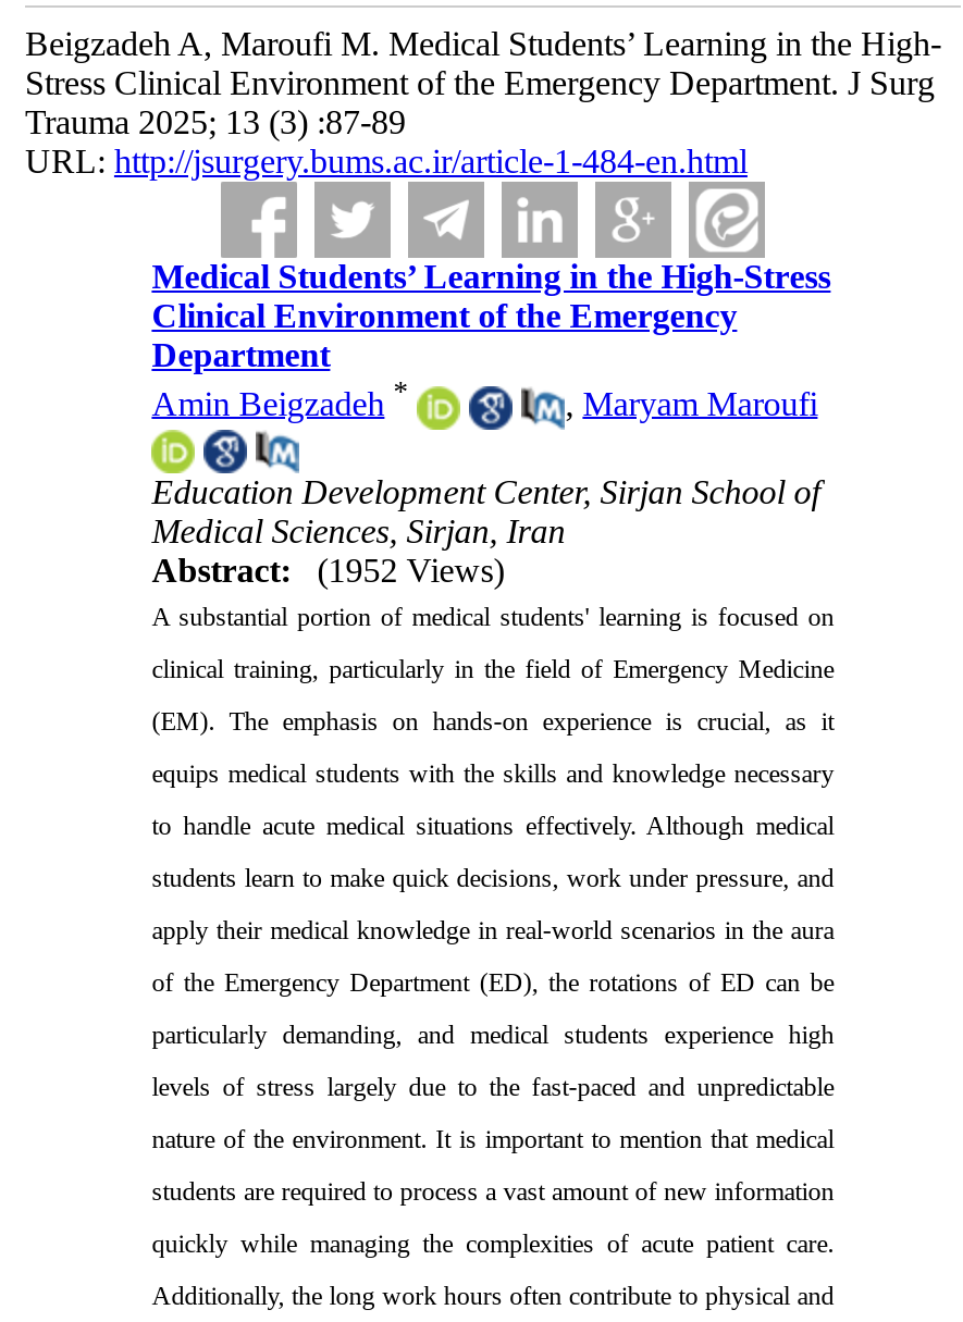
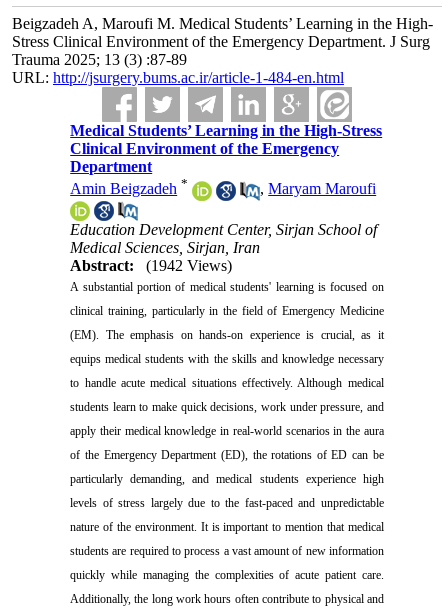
- Abstract: (1952 Views)
+ Abstract: (1942 Views)
